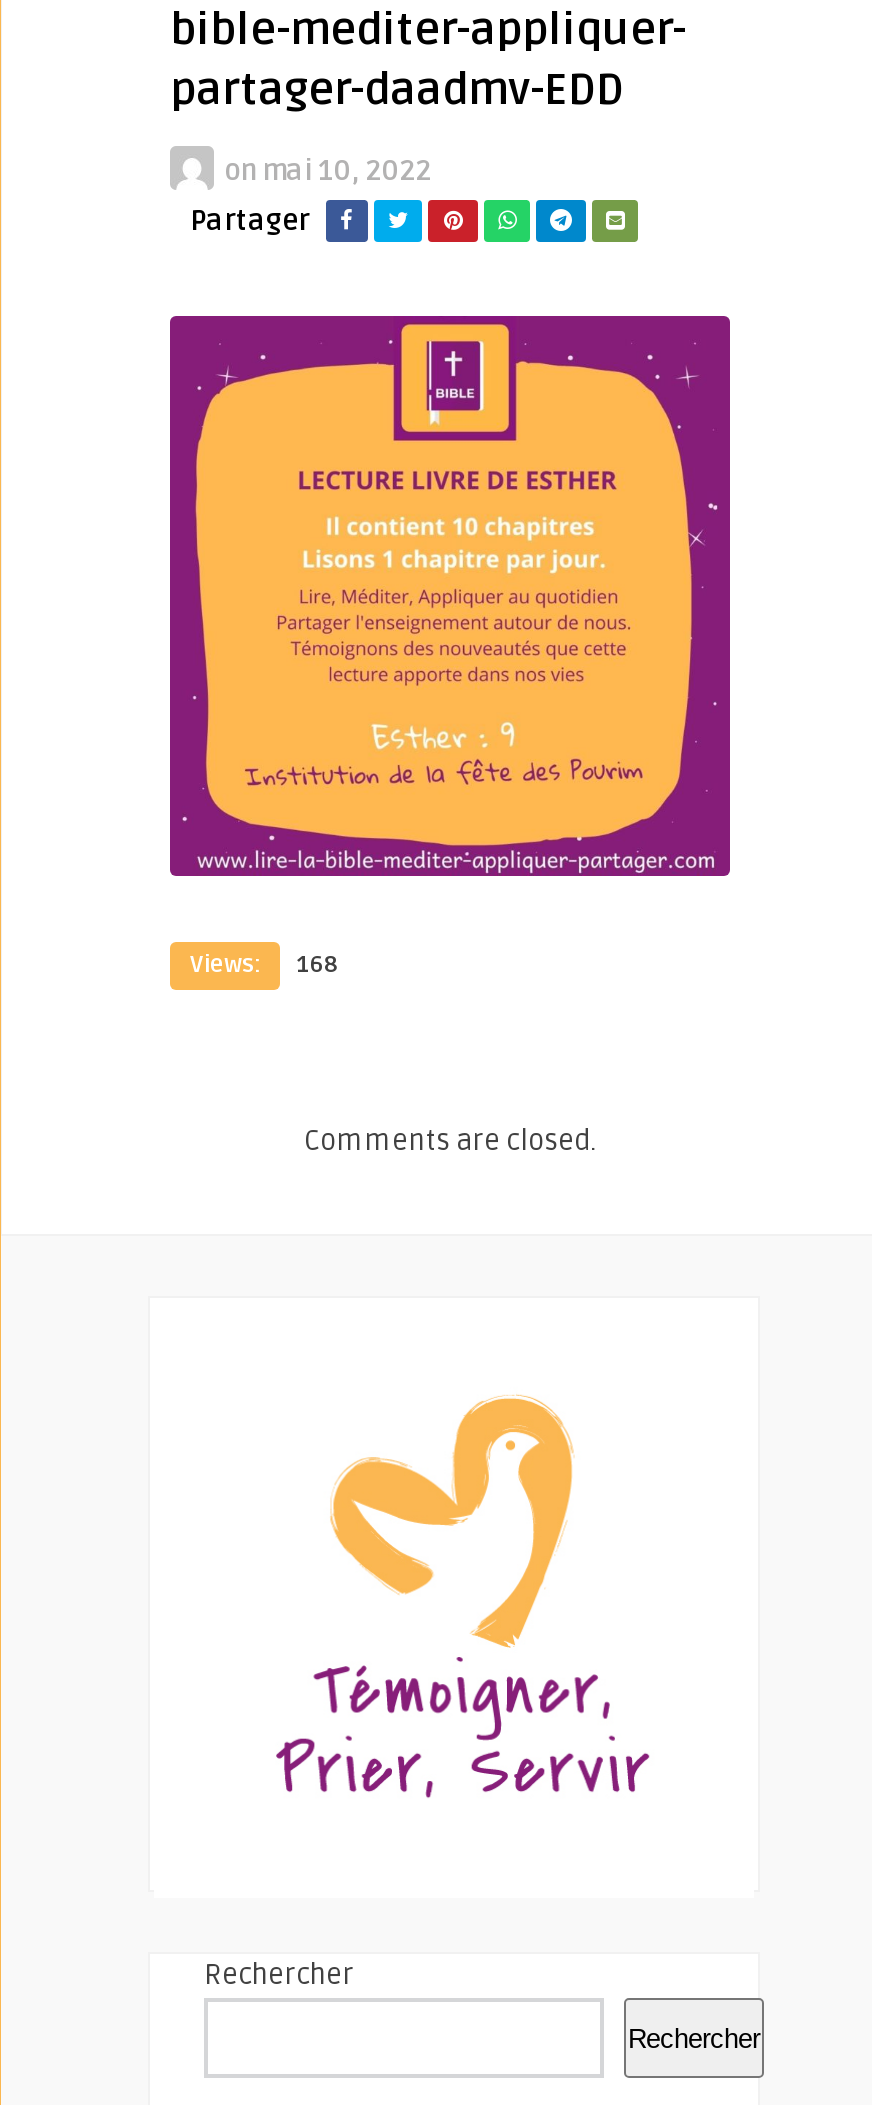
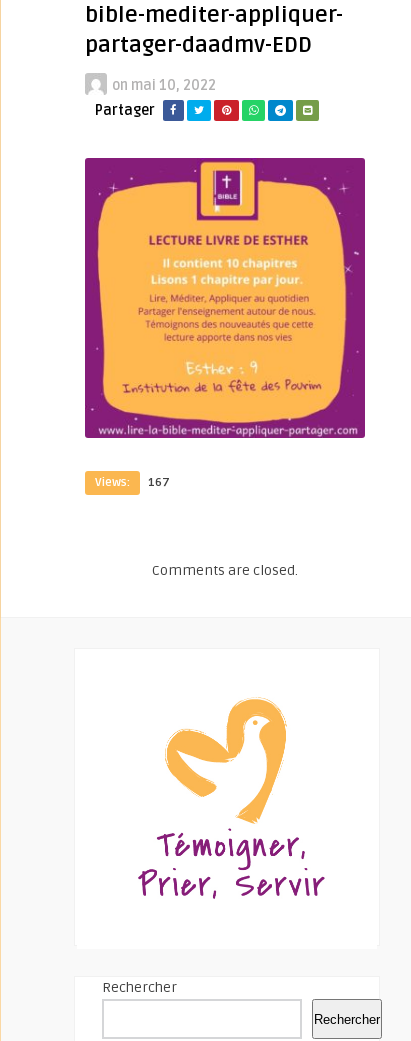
- Views: 168
+ Views: 167
